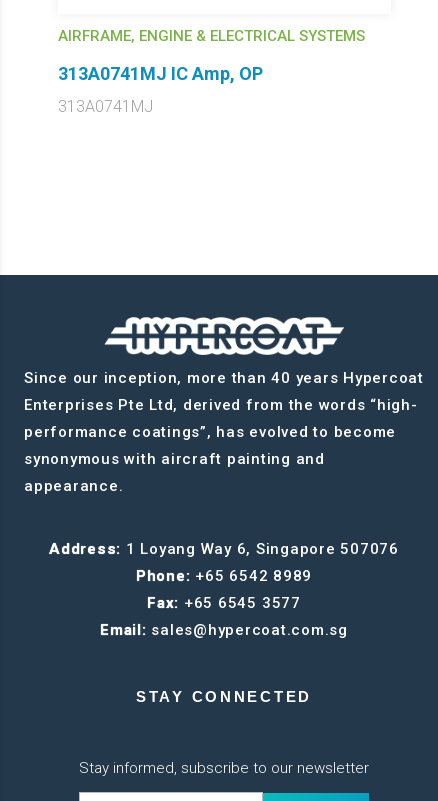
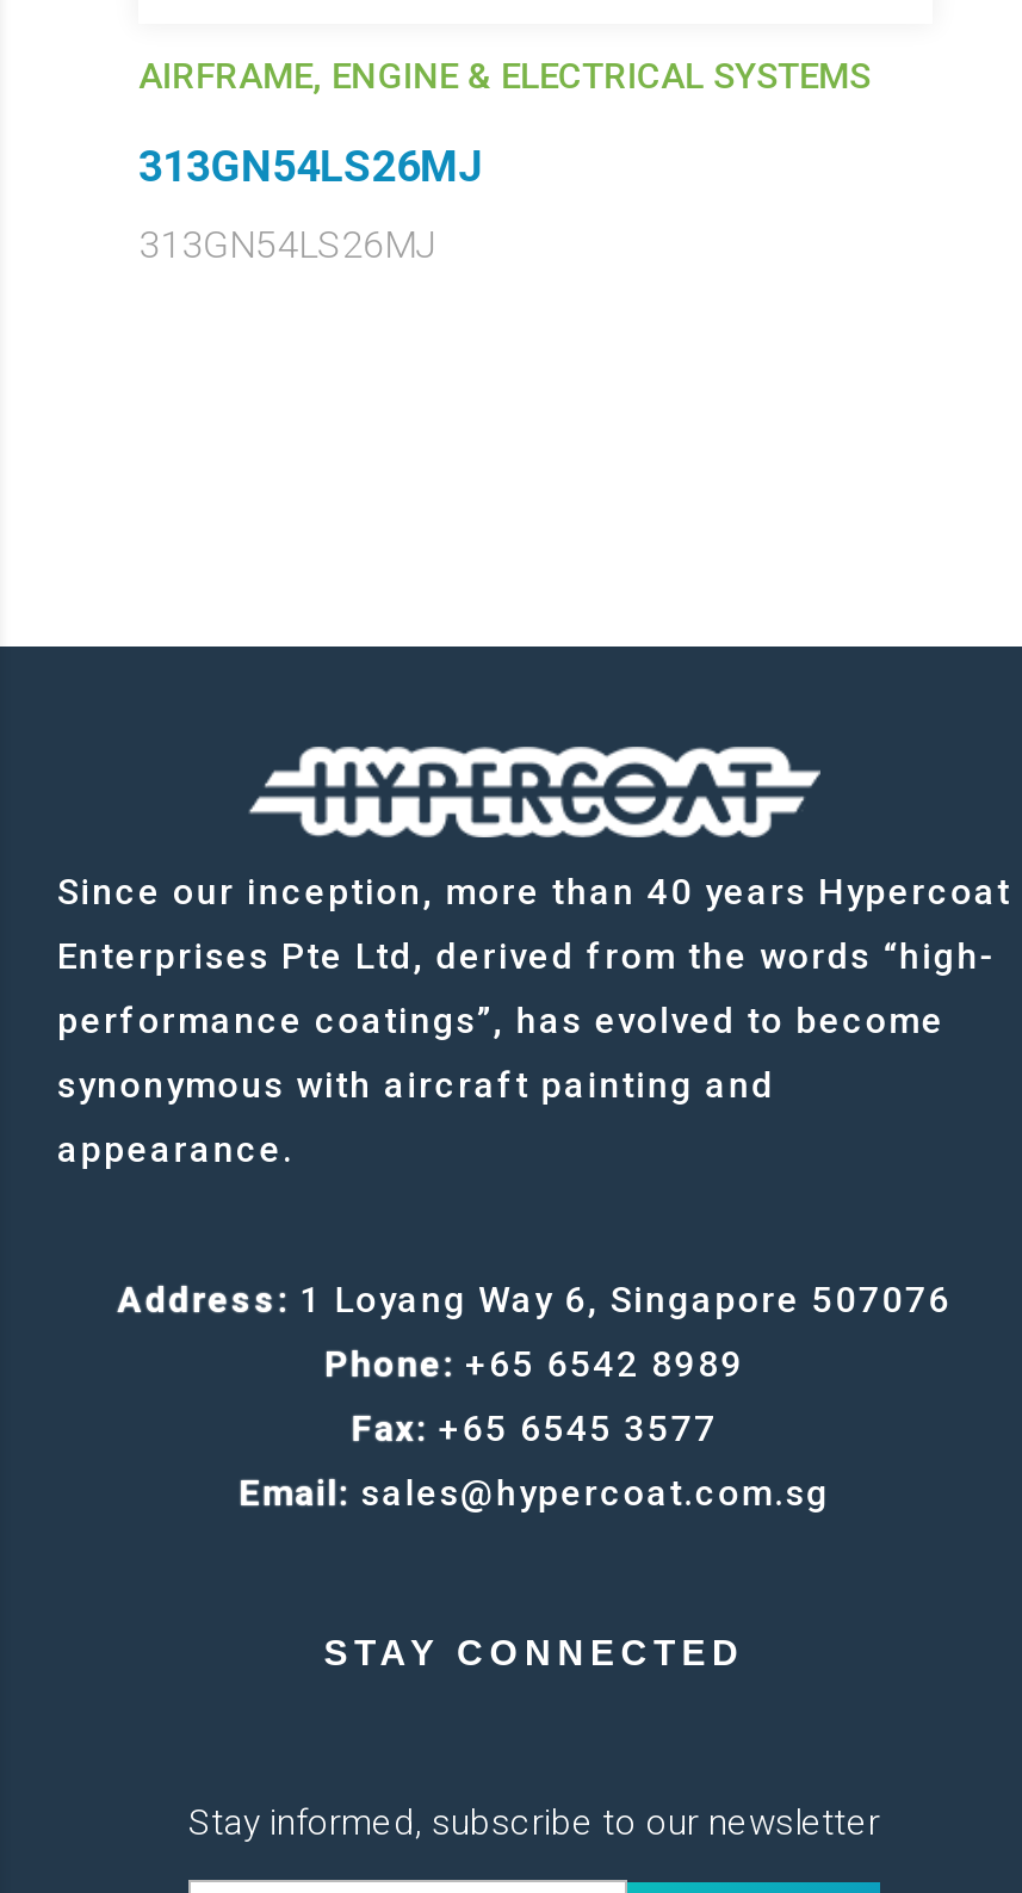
- 313A0741MJ IC Amp, OP
+ 313GN54LS26MJ

- 313A0741MJ
+ 313GN54LS26MJ
